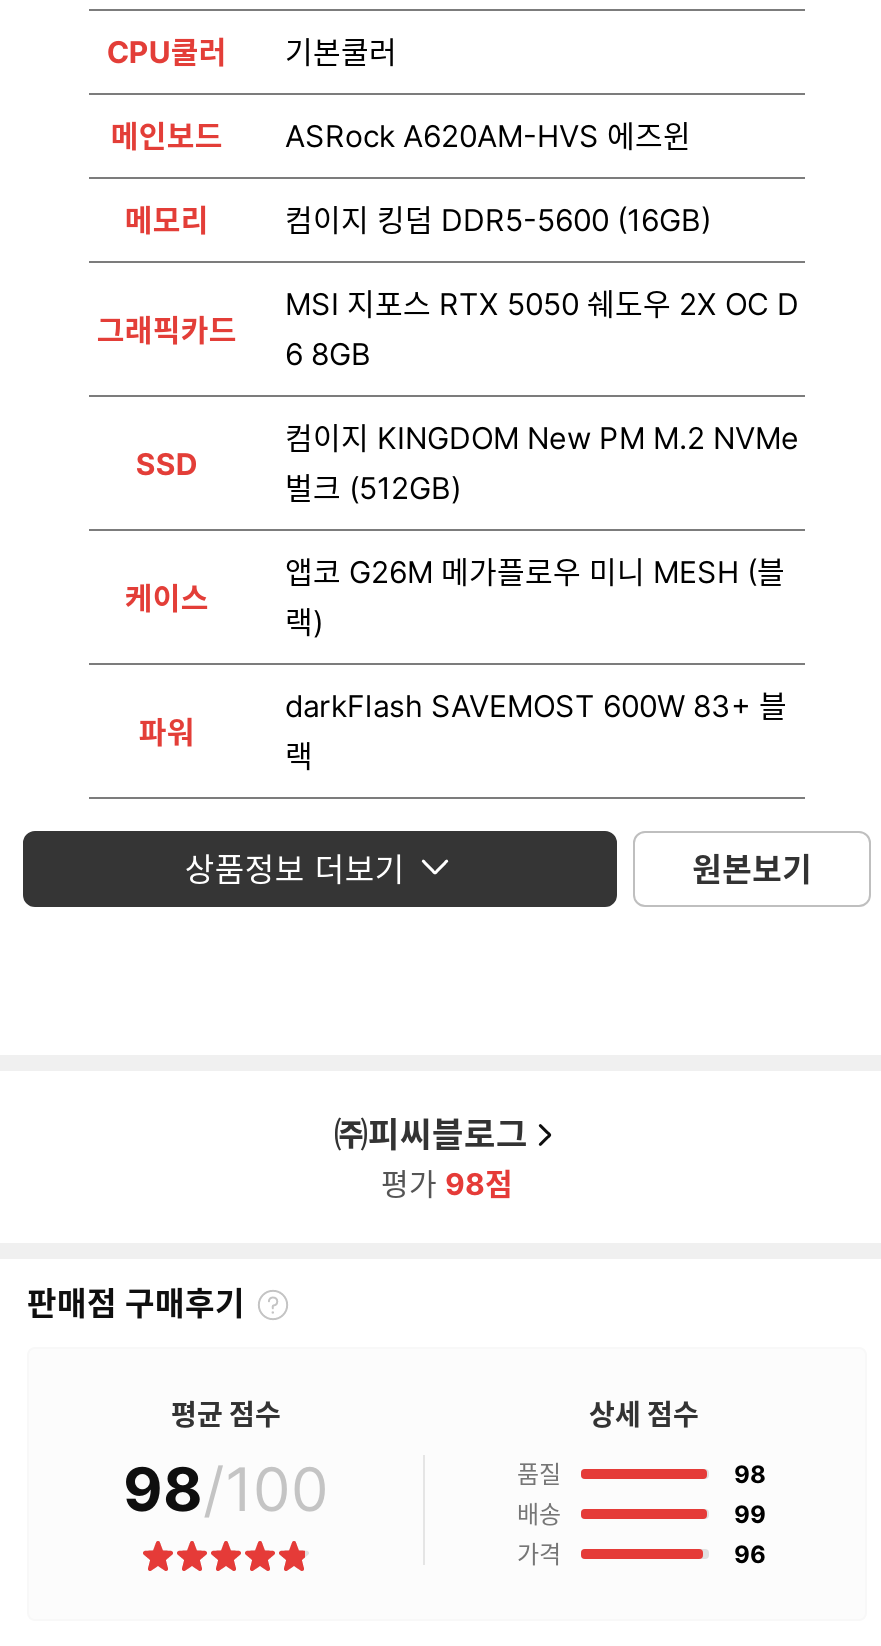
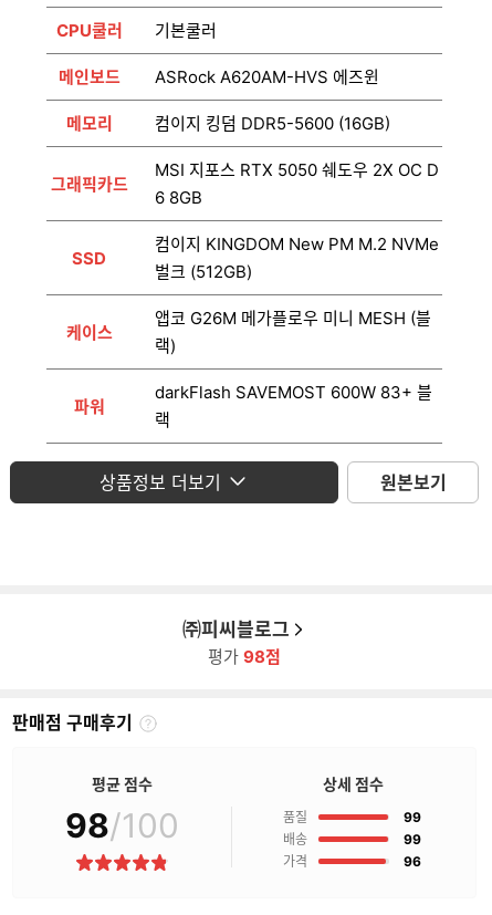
- 98 점
+ 99 점
